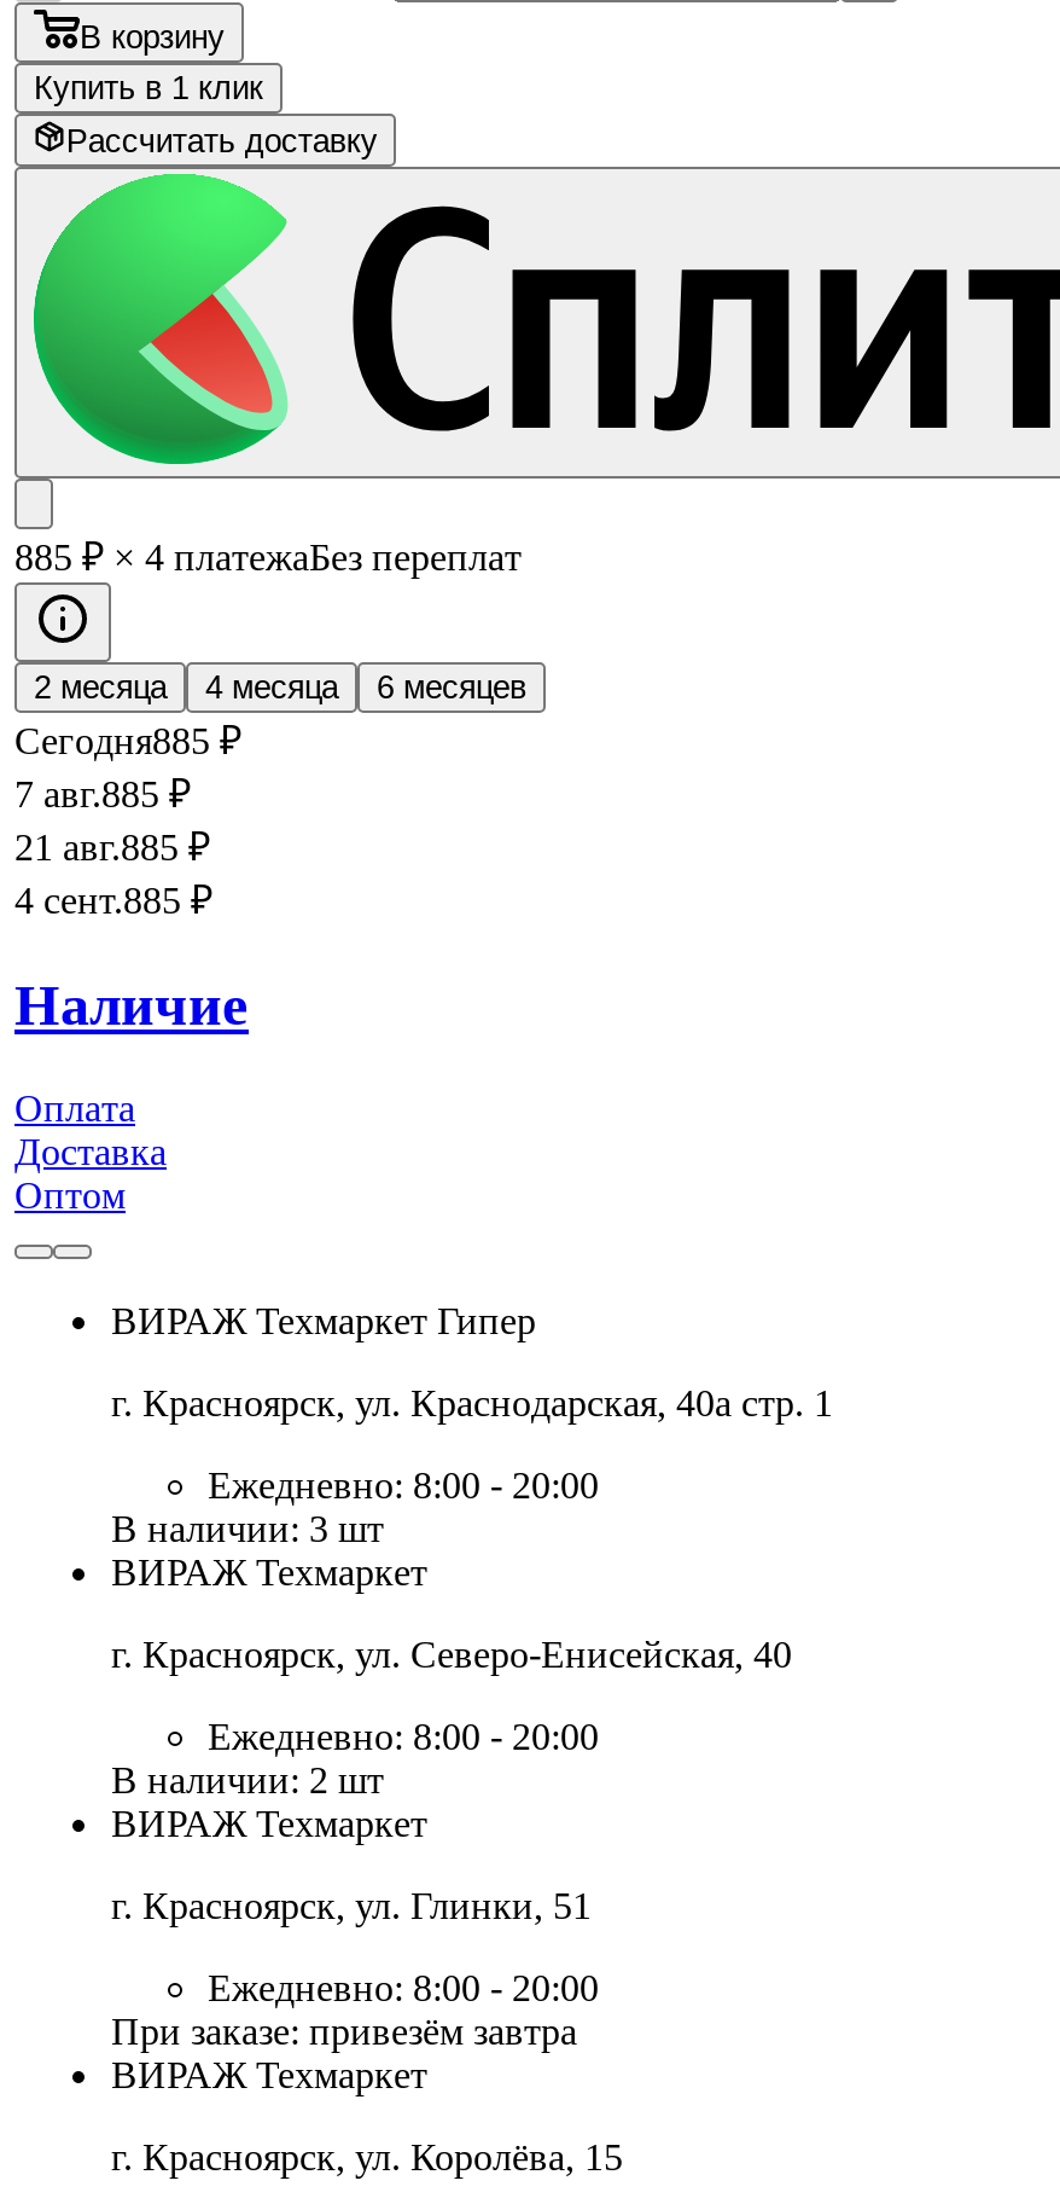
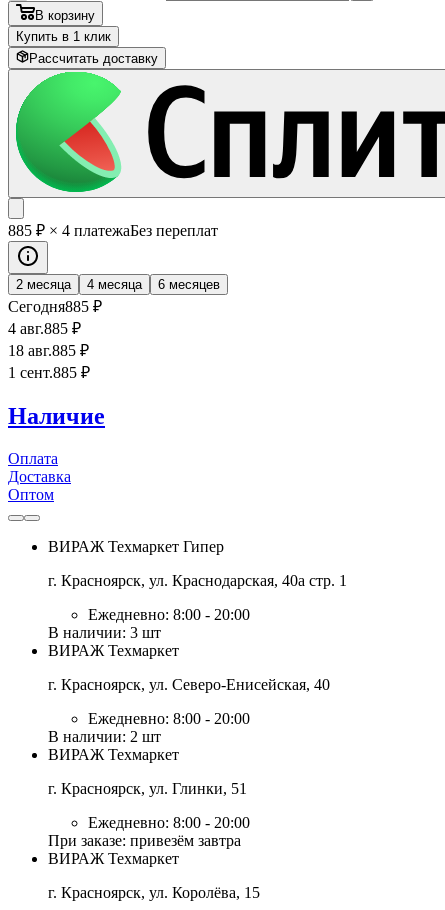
- 7 авг.885 ₽
+ 4 авг.885 ₽

- 21 авг.885 ₽
+ 18 авг.885 ₽

- 4 сент.885 ₽
+ 1 сент.885 ₽
